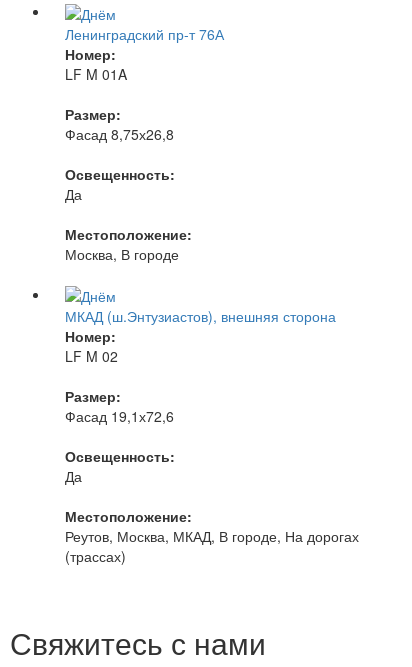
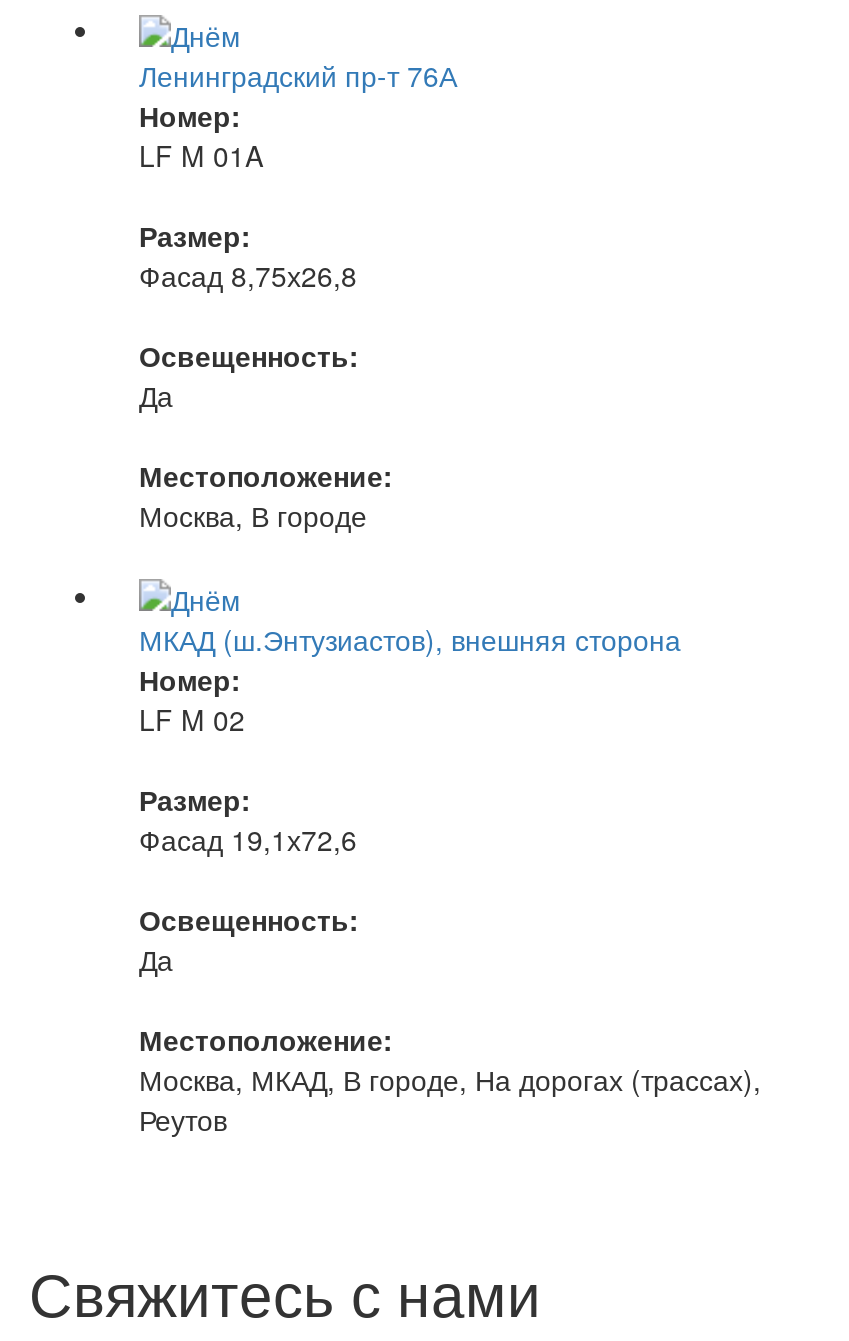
- Реутов, Москва, МКАД, В городе, На дорогах
- (трассах)
+ Москва, МКАД, В городе, На дорогах (трассах),
+ Реутов
